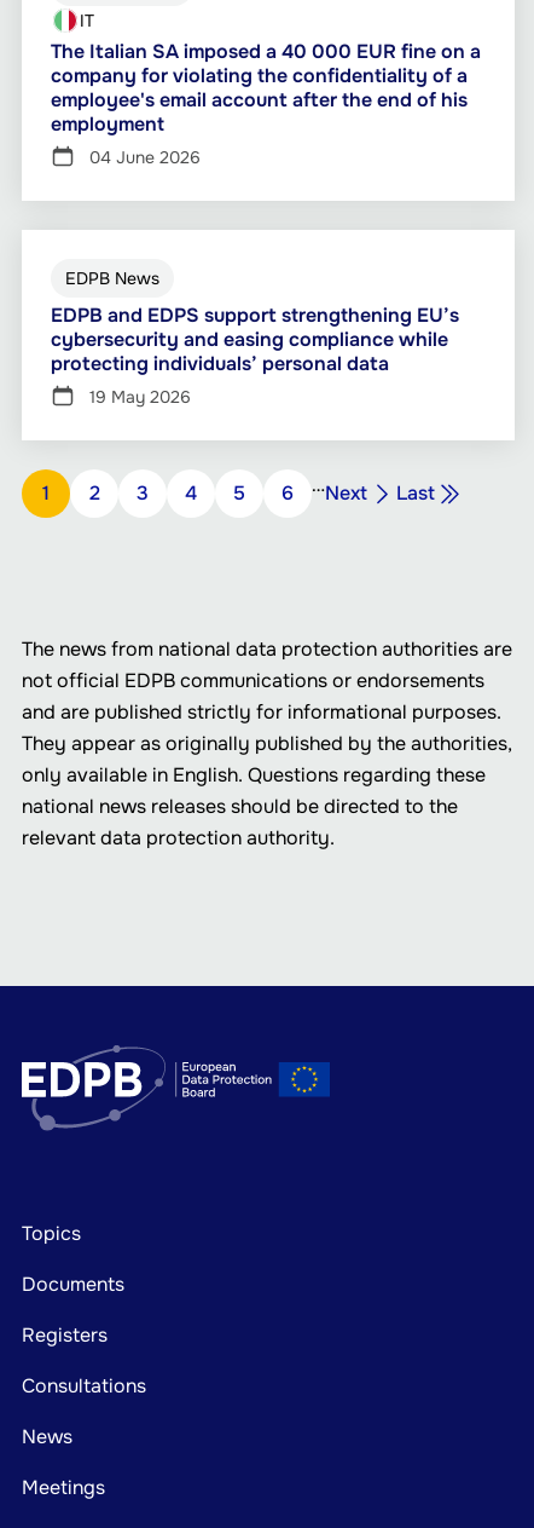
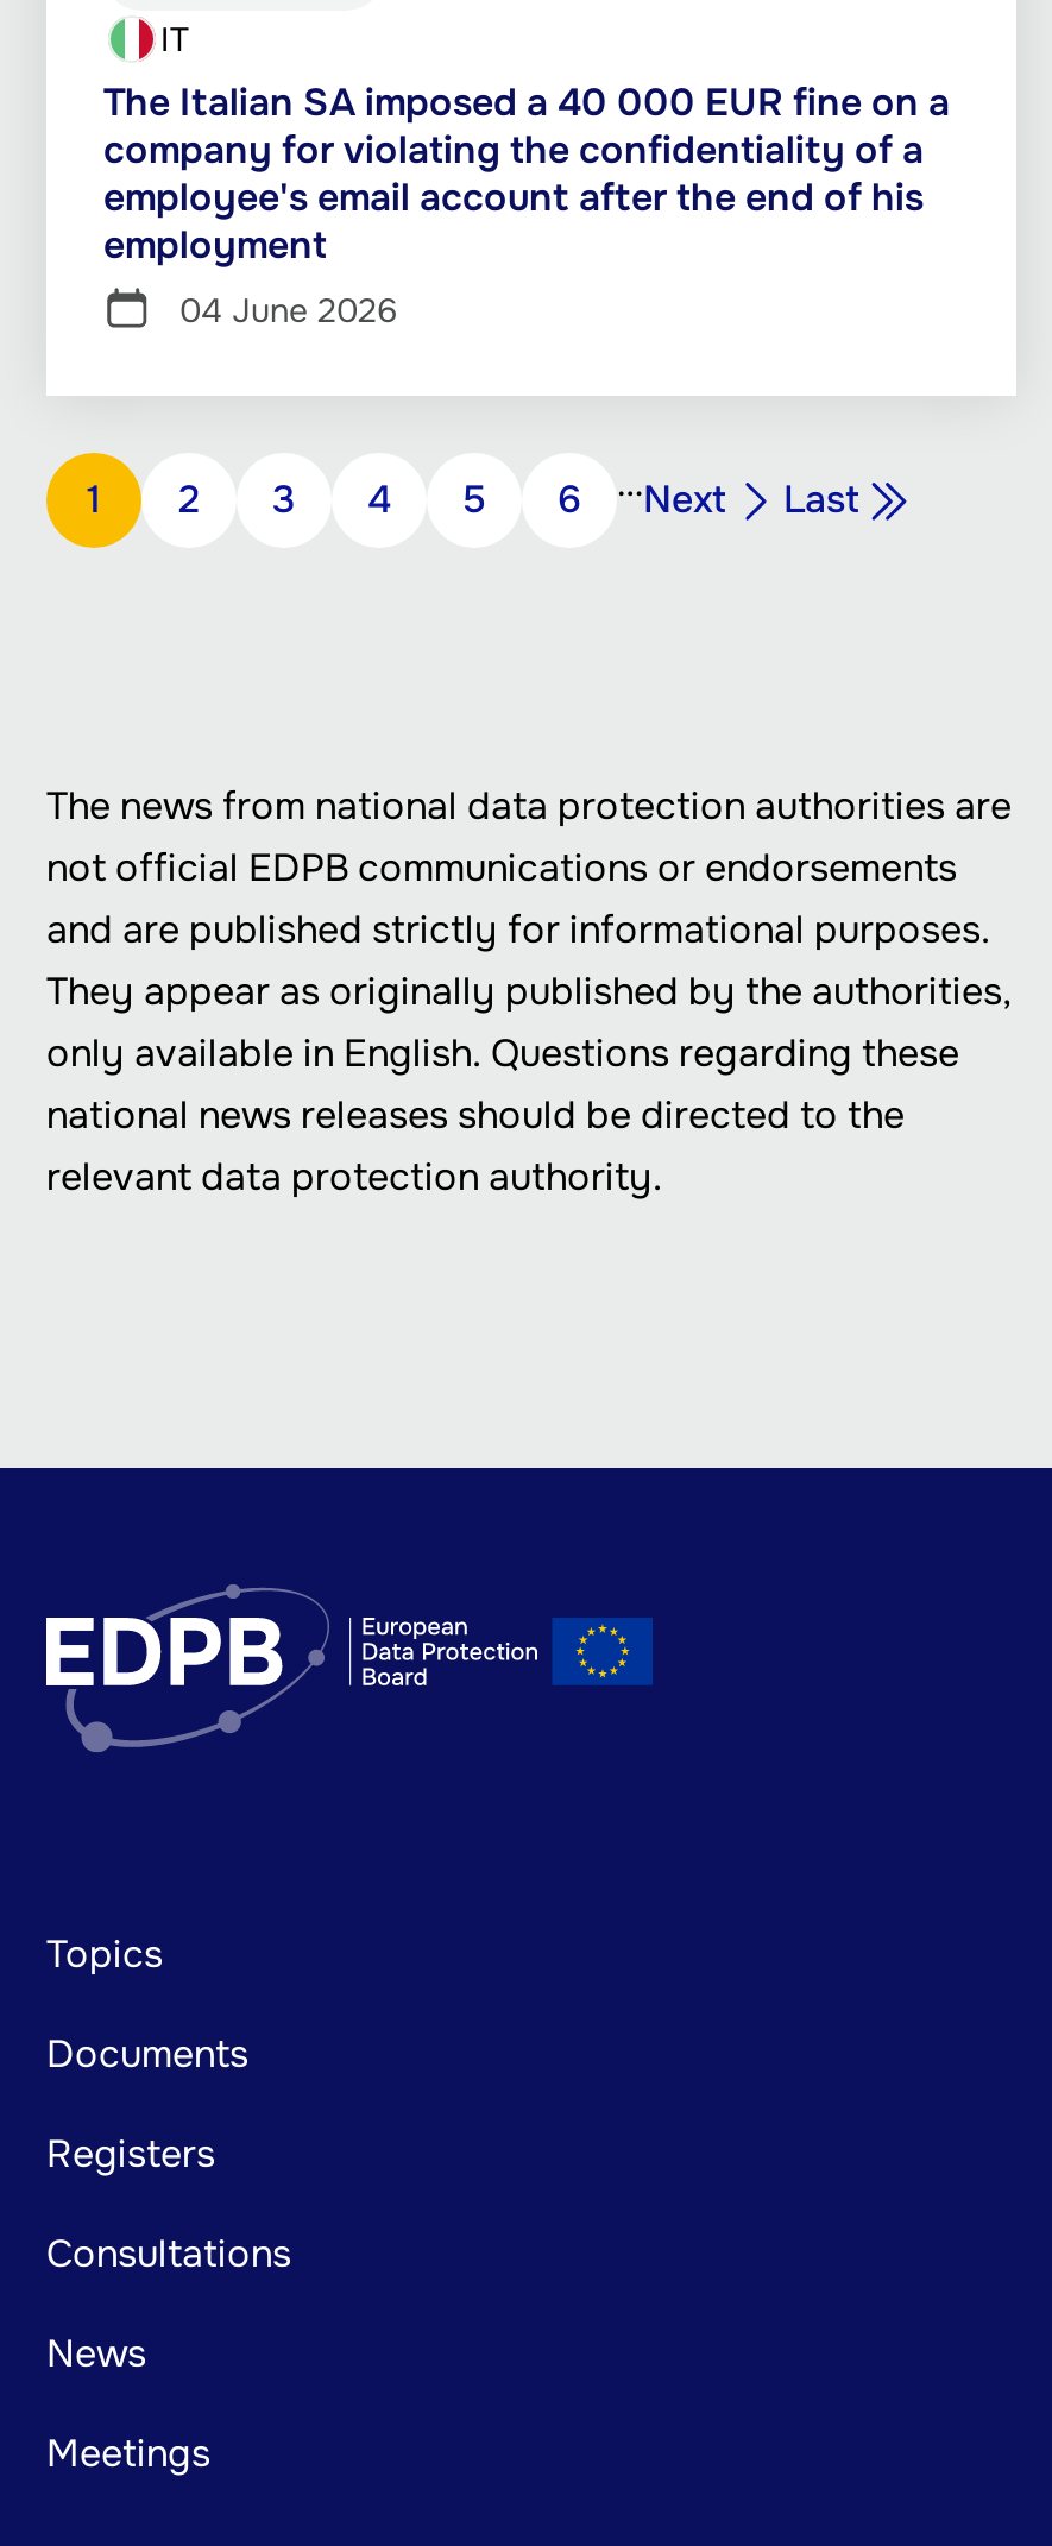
- EDPB News
- EDPB and EDPS support strengthening EU’s
- cybersecurity and easing compliance while
- protecting individuals’ personal data
- 19 May 2026
